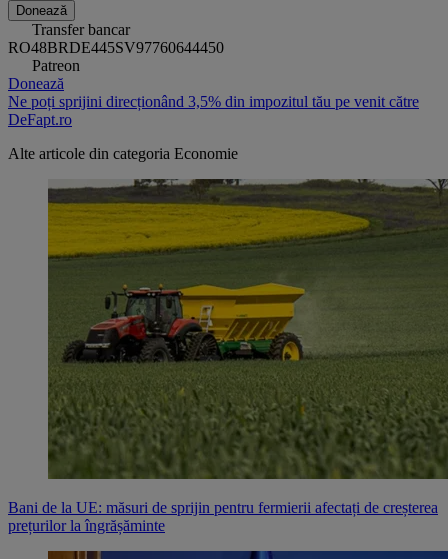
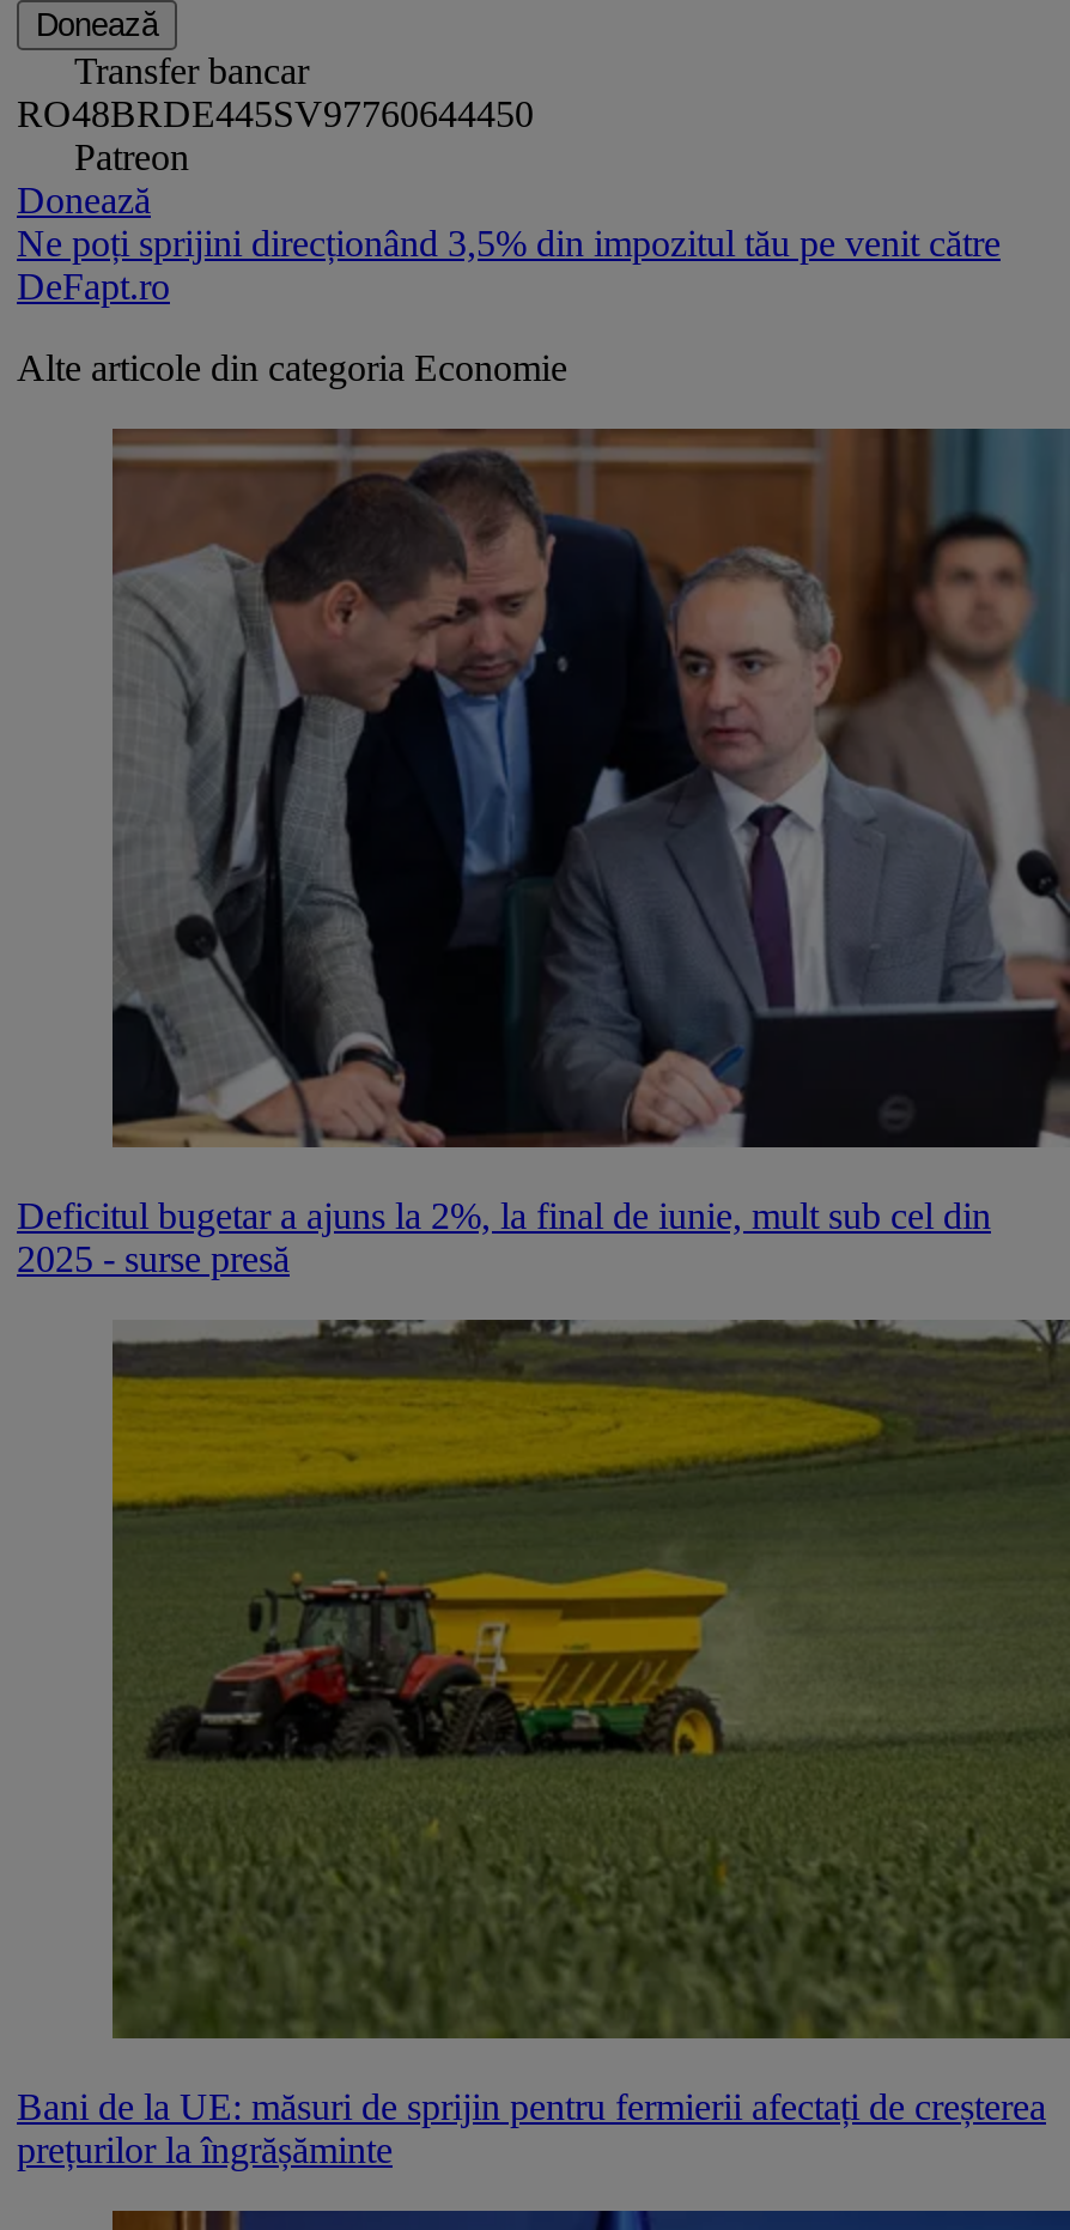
+ [image]
+ Deficitul bugetar a ajuns la 2%, la final de iunie, mult sub cel din
+ 2025 - surse presă
